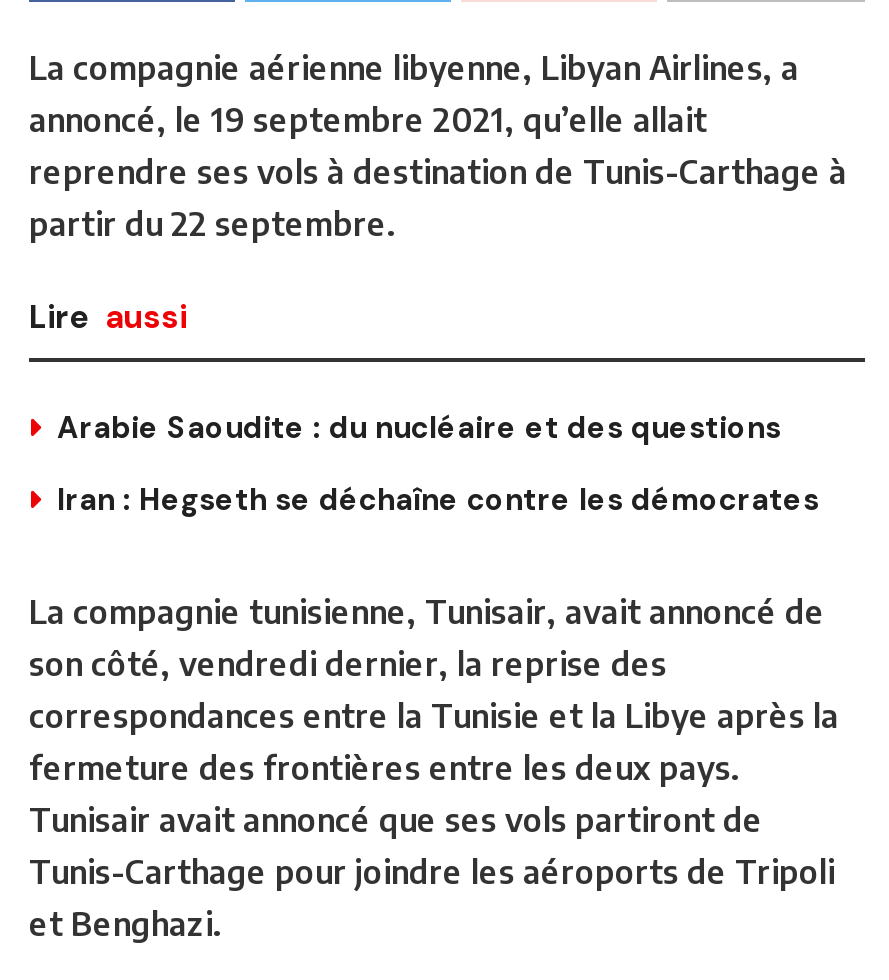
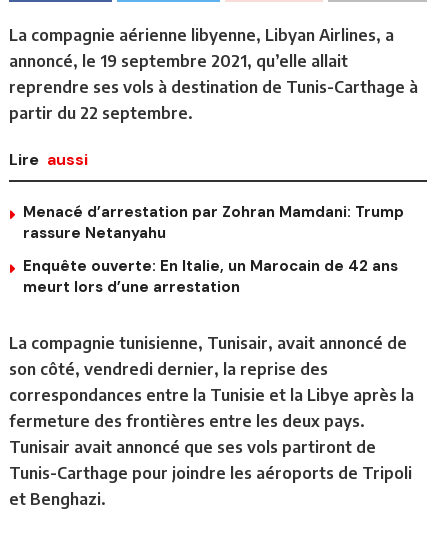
- Arabie Saoudite : du nucléaire et des questions
+ Menacé d’arrestation par Zohran Mamdani: Trump
+ rassure Netanyahu

- Iran : Hegseth se déchaîne contre les démocrates
+ Enquête ouverte: En Italie, un Marocain de 42 ans
+ meurt lors d’une arrestation
